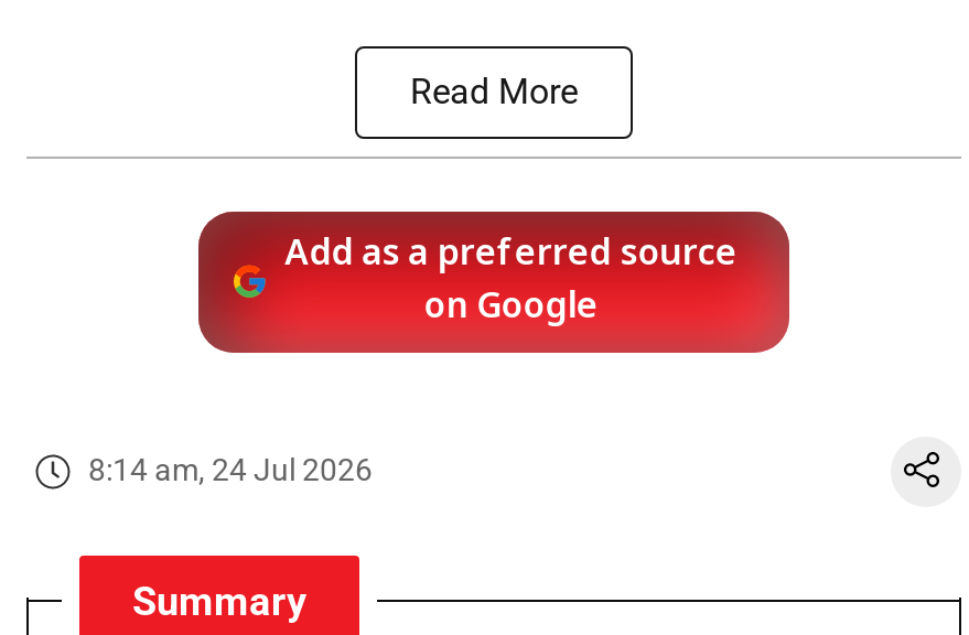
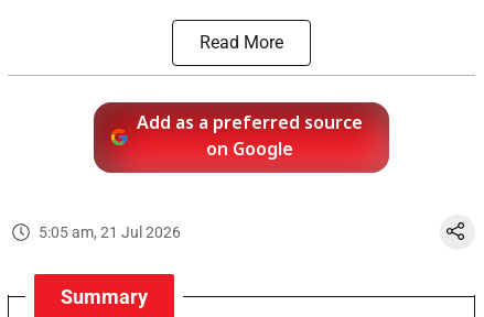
- 8:14 am, 24 Jul 2026
+ 5:05 am, 21 Jul 2026
